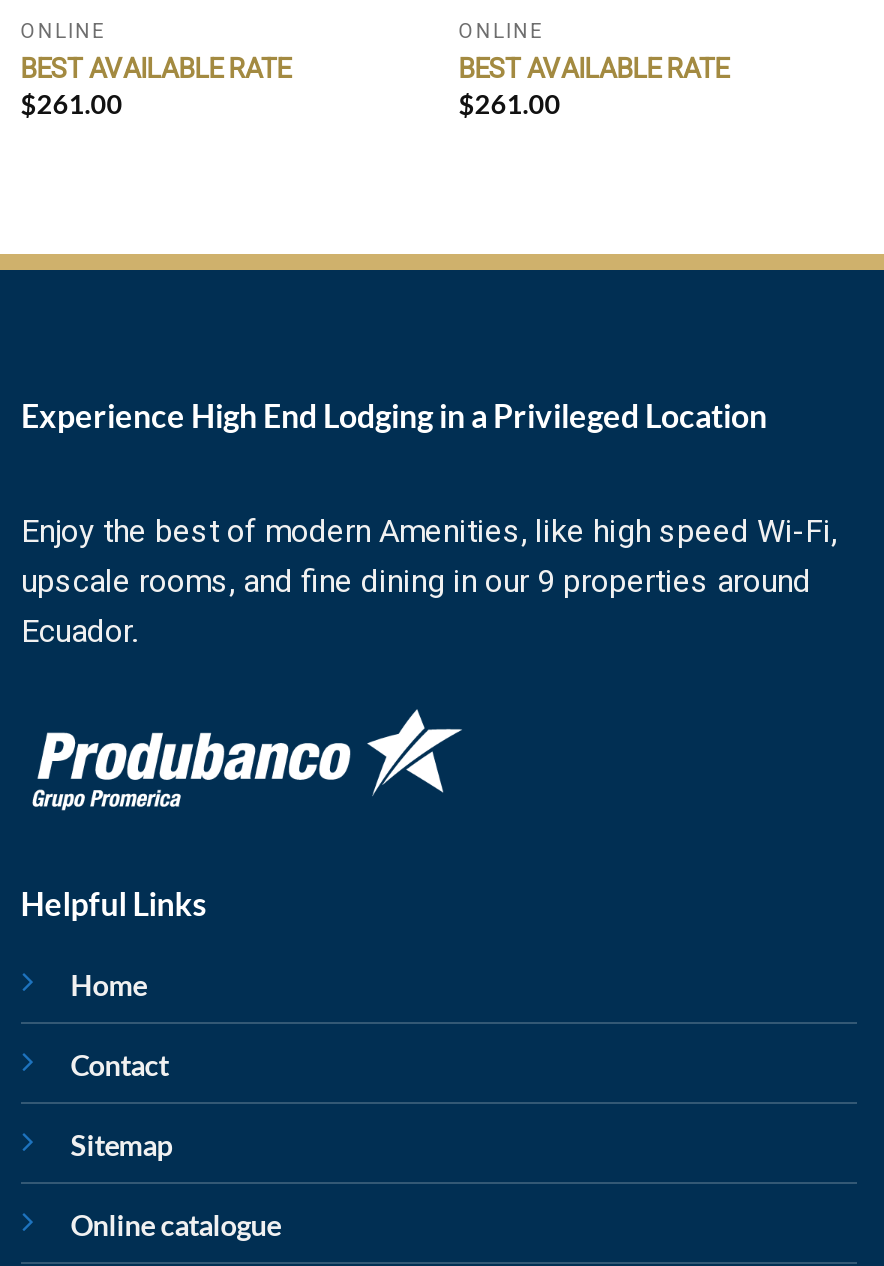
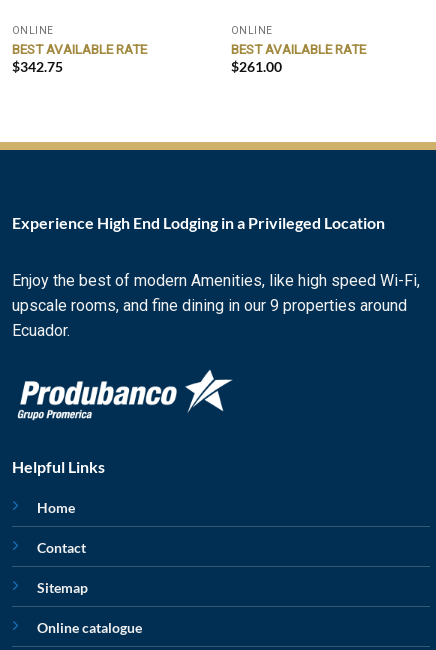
- $261.00
+ $342.75
